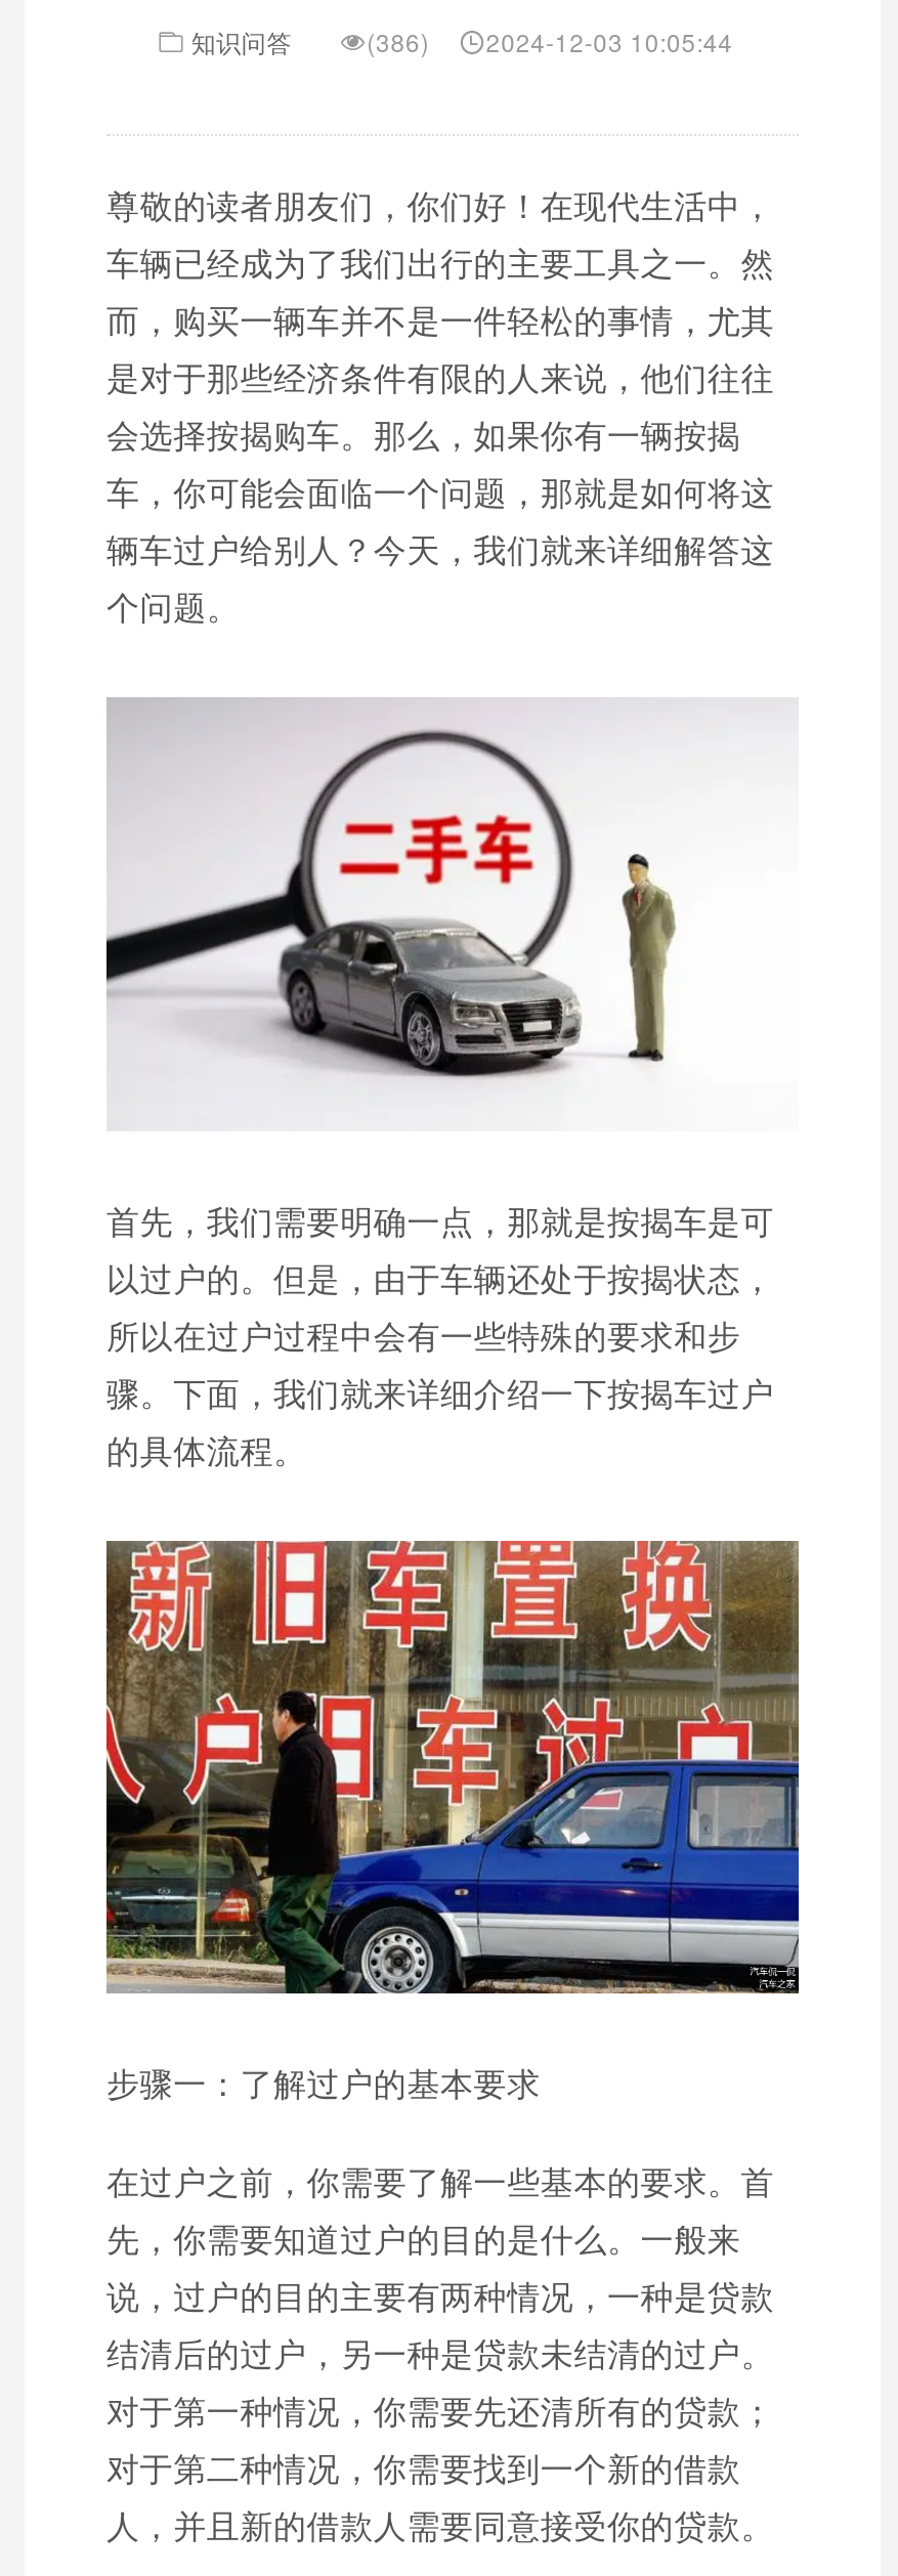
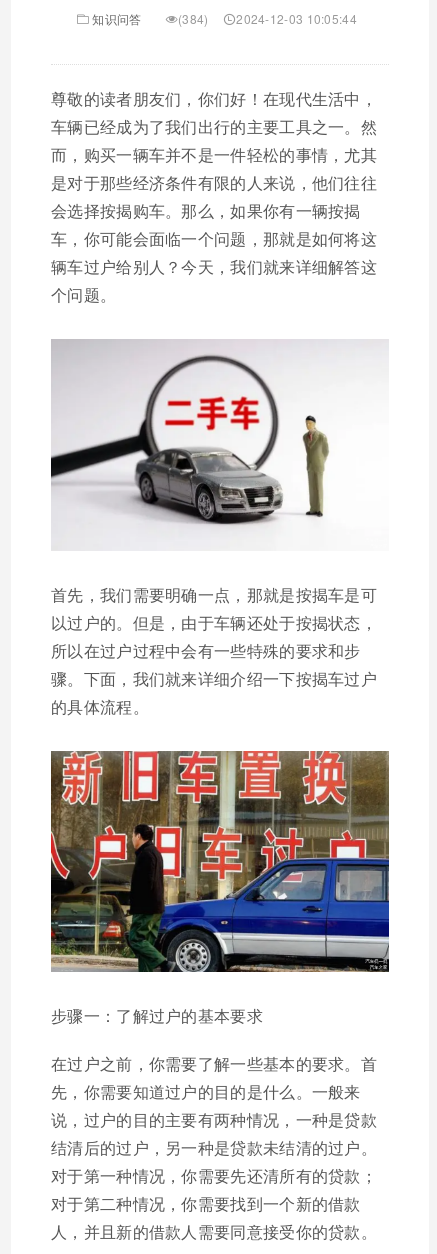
- (386) 2024-12-03 10:05:44
+ (384) 2024-12-03 10:05:44
